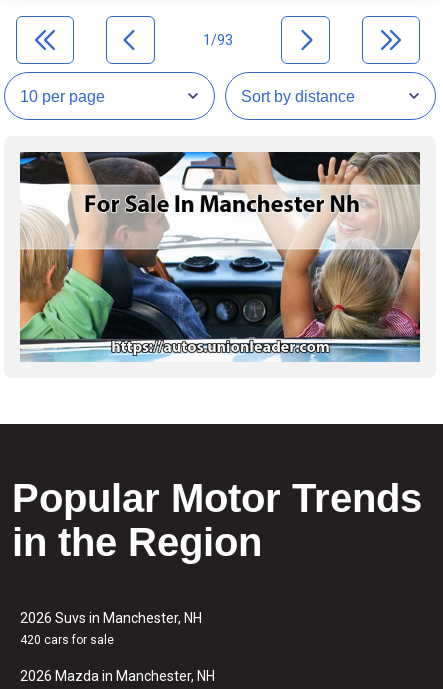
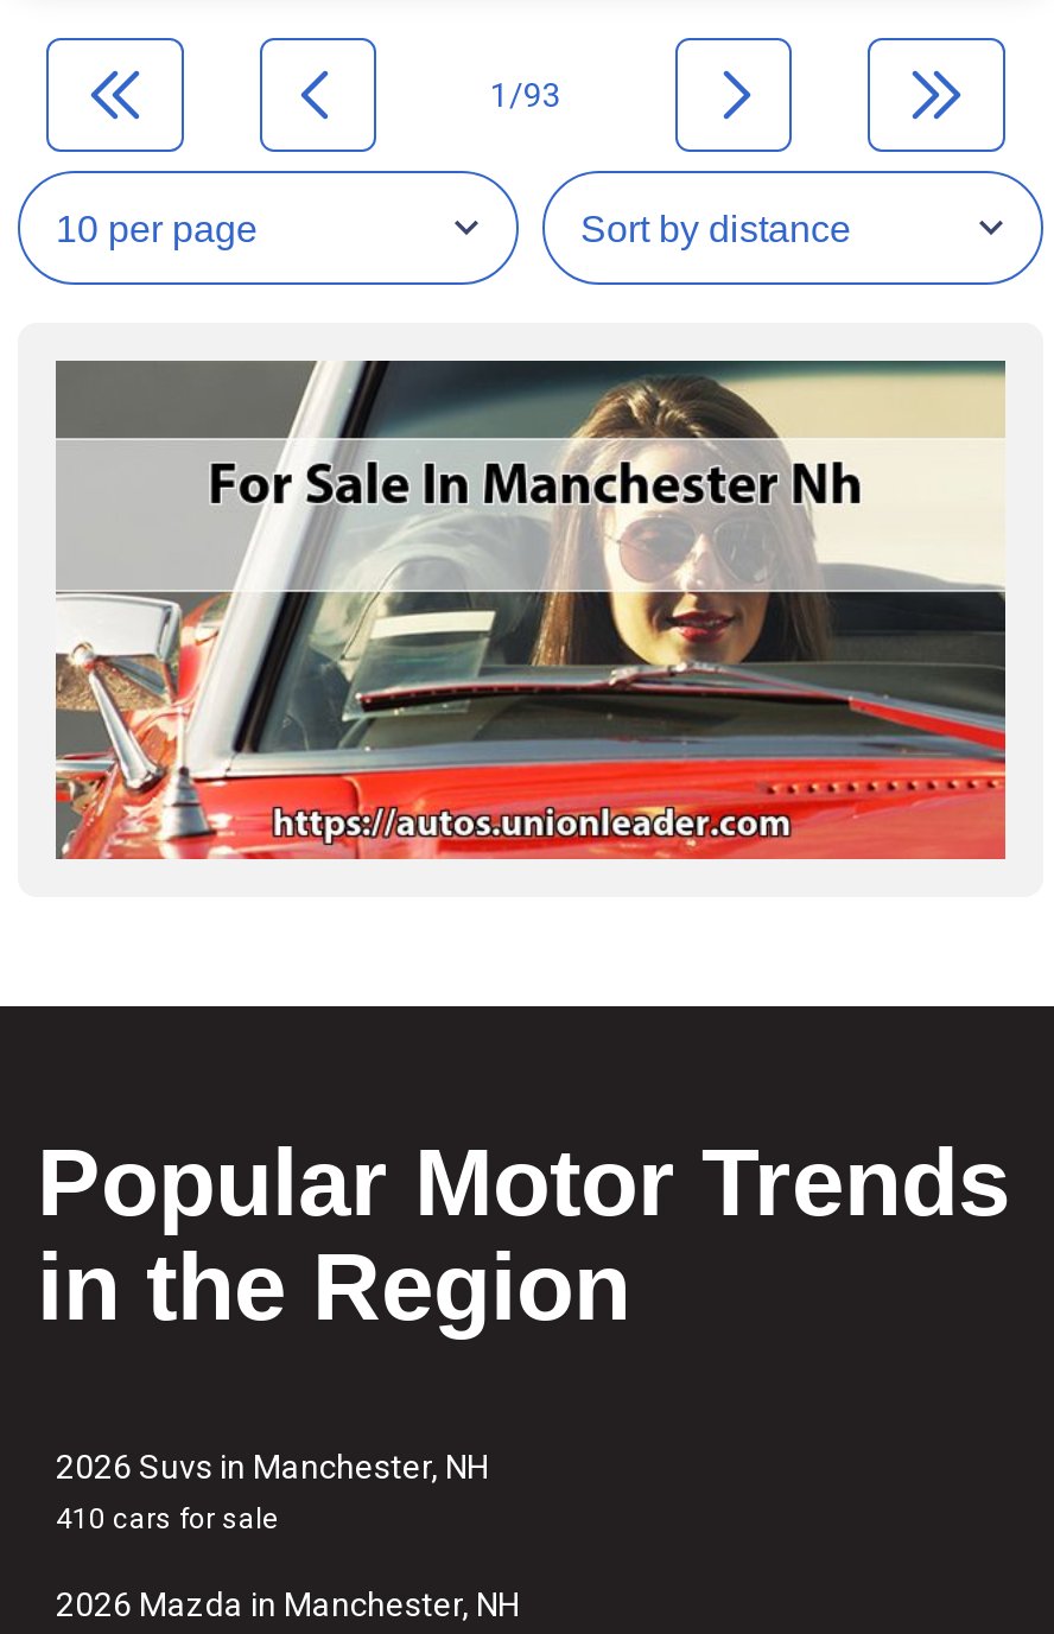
- [image]
+ [image]

- 420 cars for sale
+ 410 cars for sale
